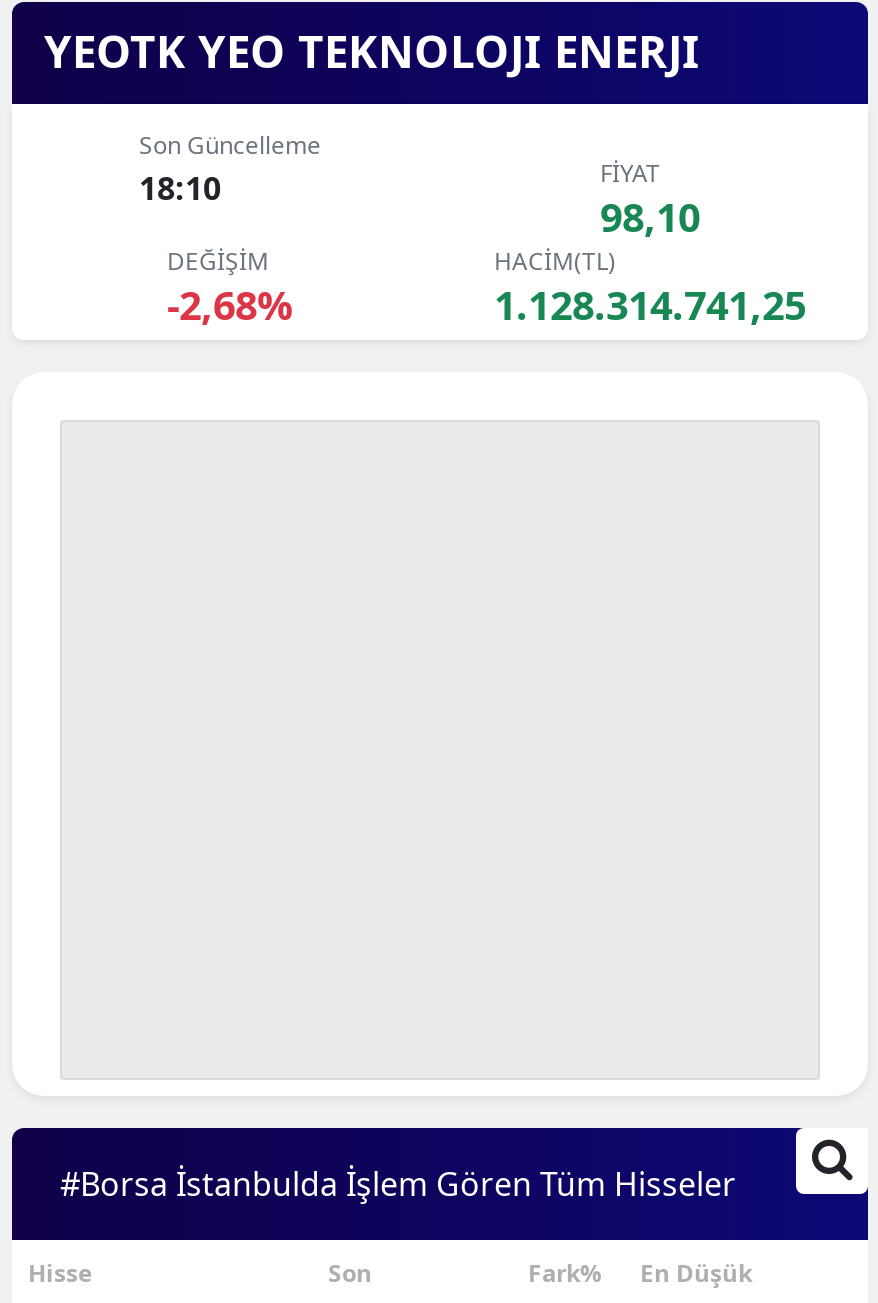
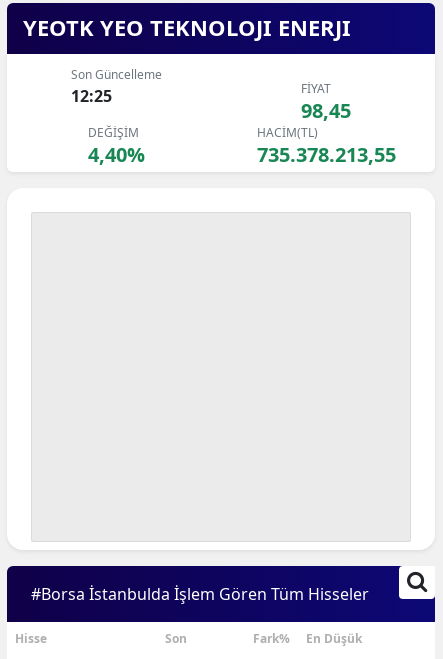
- 18:10
+ 12:25

- 98,10
+ 98,45

- -2,68%
+ 4,40%

- 1.128.314.741,25
+ 735.378.213,55
